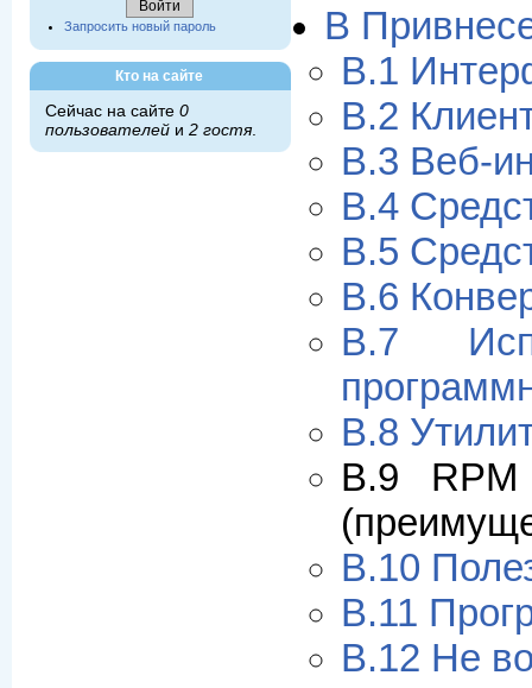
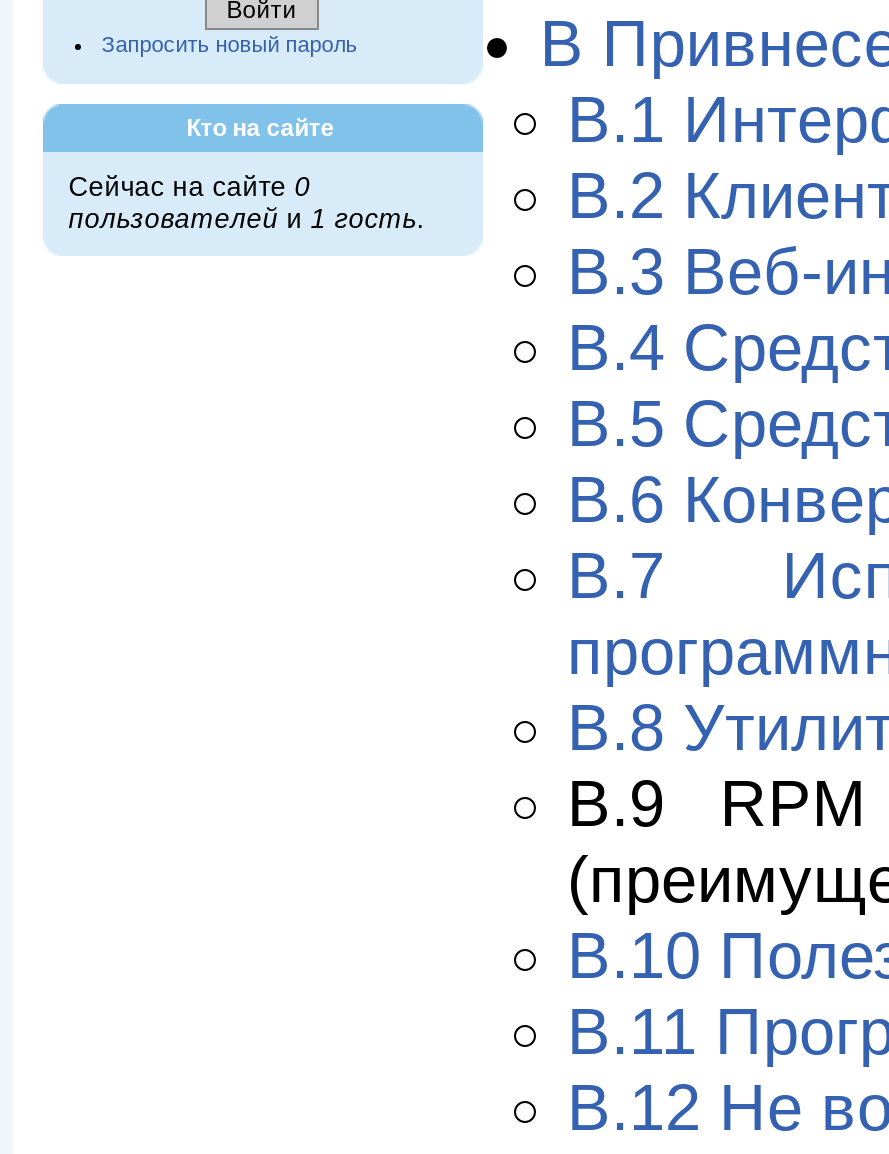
- пользователей и 2 гостя.
+ пользователей и 1 гость.
